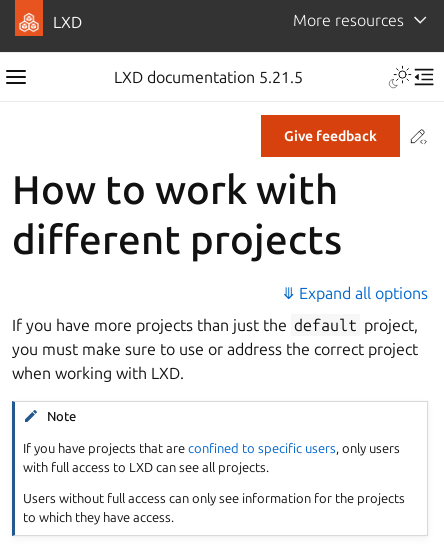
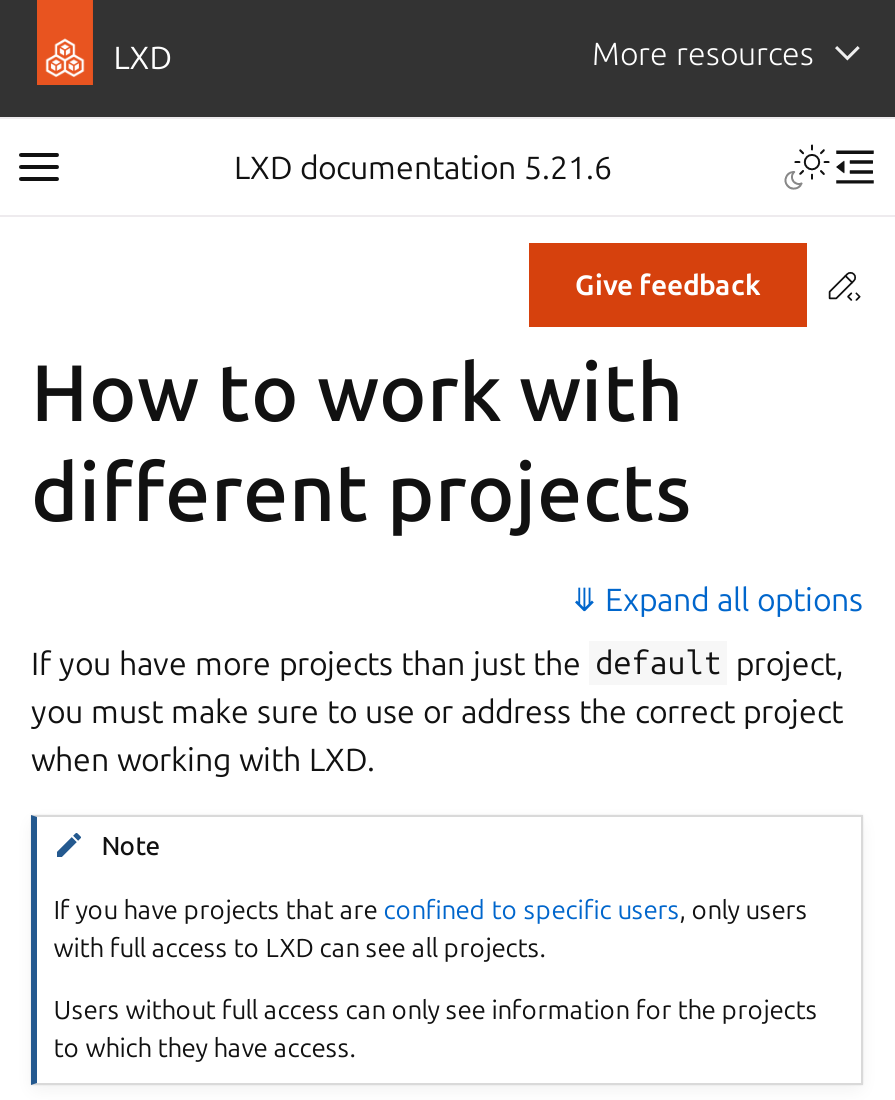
- LXD documentation 5.21.5
+ LXD documentation 5.21.6
